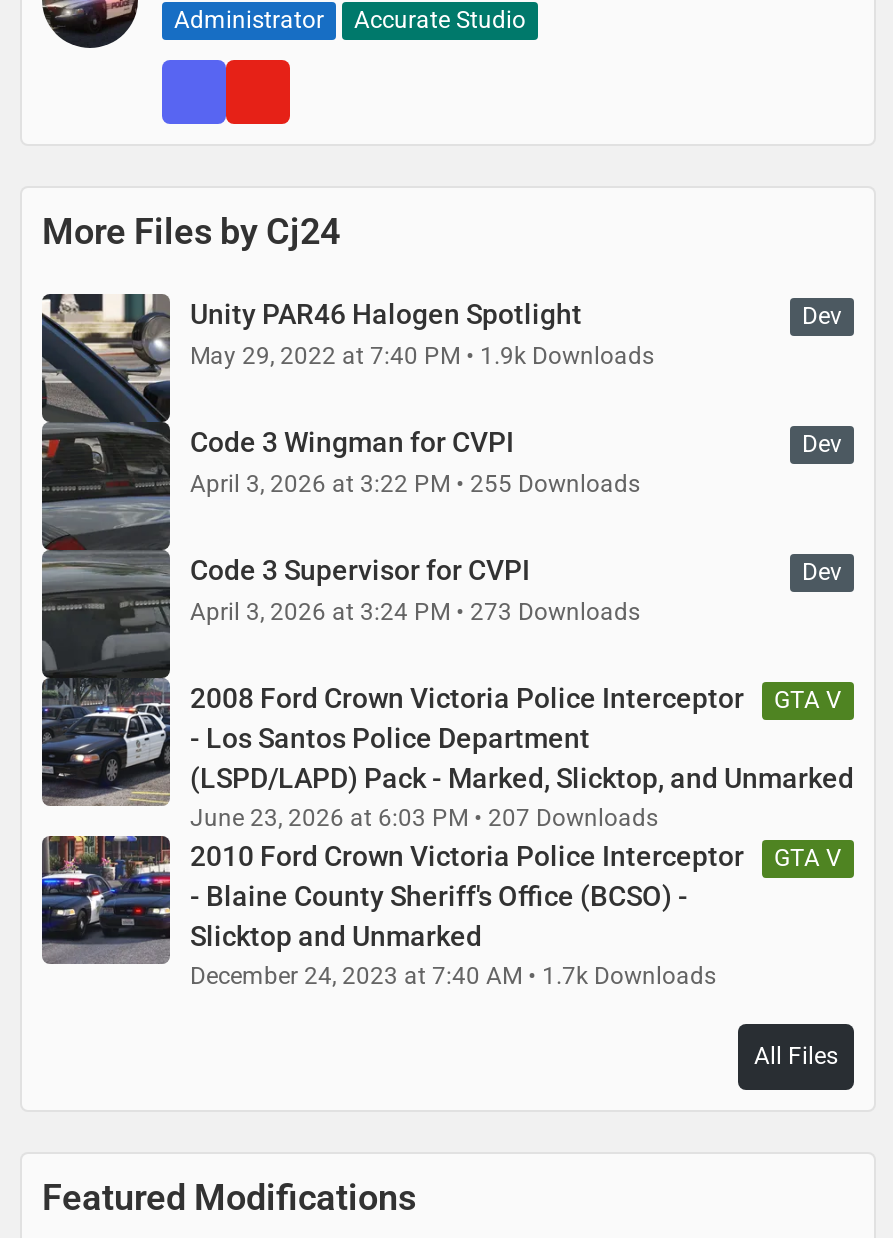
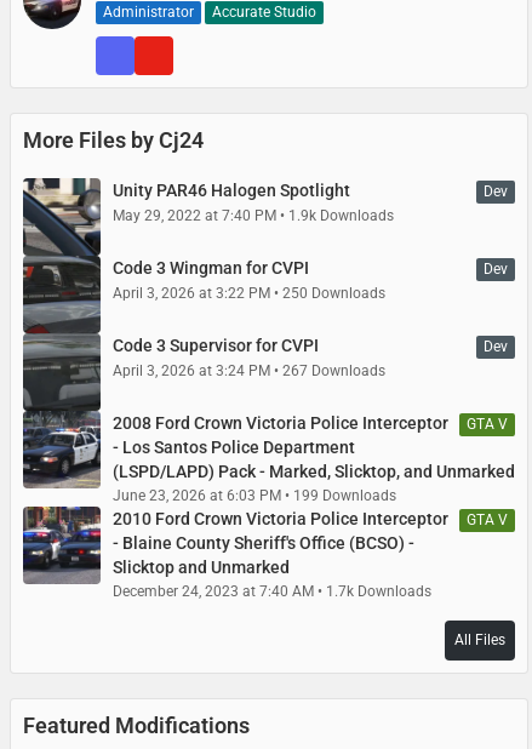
- April 3, 2026 at 3:22 PM 255 Downloads
+ April 3, 2026 at 3:22 PM 250 Downloads

- April 3, 2026 at 3:24 PM 273 Downloads
+ April 3, 2026 at 3:24 PM 267 Downloads

- June 23, 2026 at 6:03 PM 207 Downloads
+ June 23, 2026 at 6:03 PM 199 Downloads
